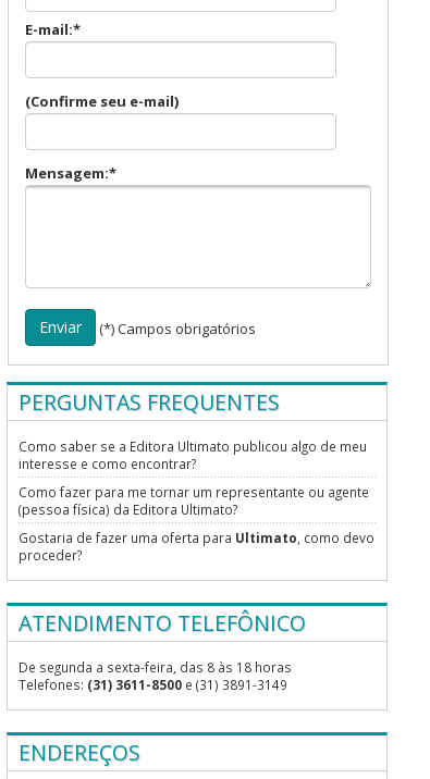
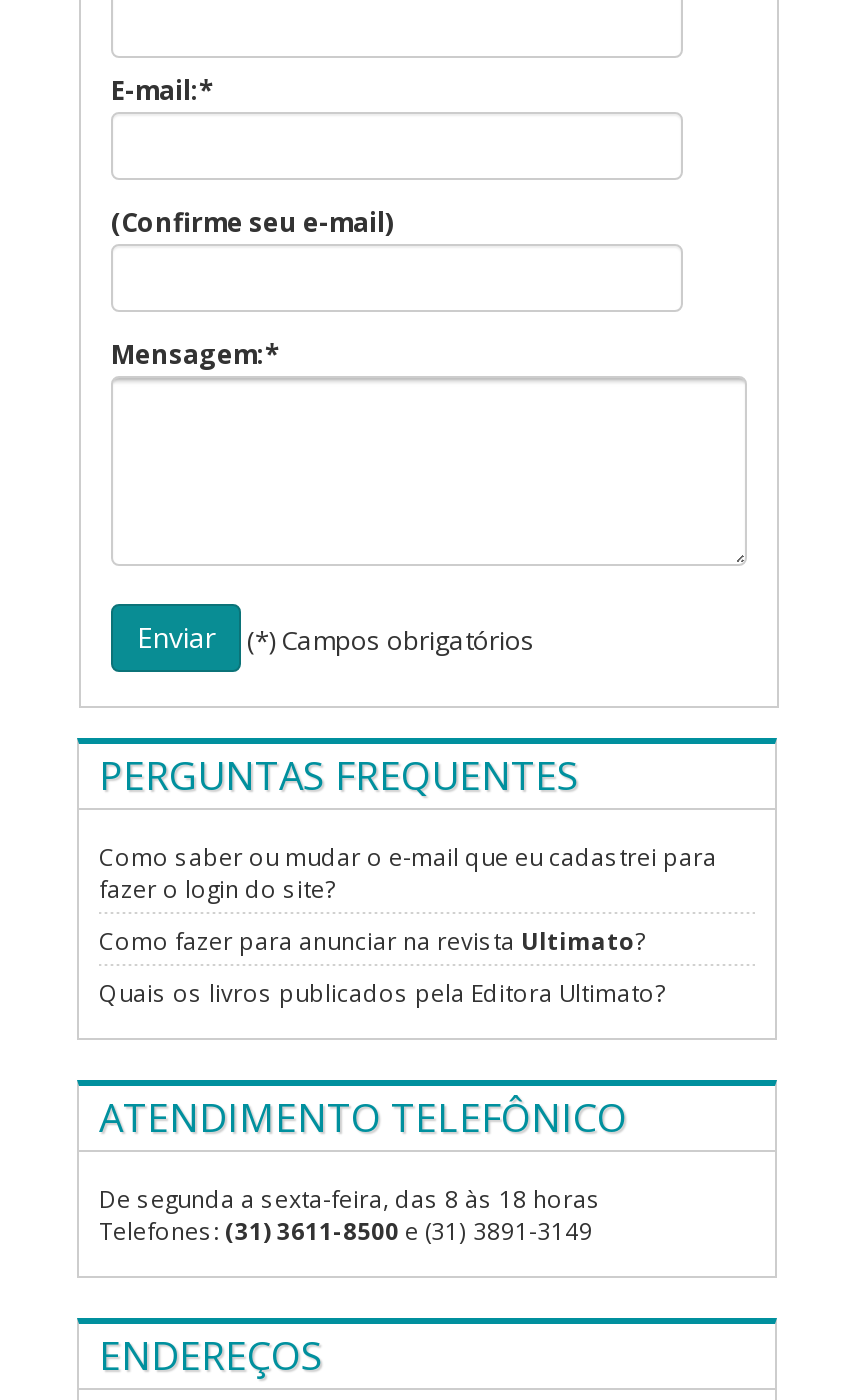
- Como saber se a Editora Ultimato publicou algo de meu
- interesse e como encontrar?
+ Como saber ou mudar o e-mail que eu cadastrei para
+ fazer o login do site?

- Como fazer para me tornar um representante ou agente
- (pessoa física) da Editora Ultimato?
+ Como fazer para anunciar na revista Ultimato?

- Gostaria de fazer uma oferta para Ultimato, como devo
- proceder?
+ Quais os livros publicados pela Editora Ultimato?
